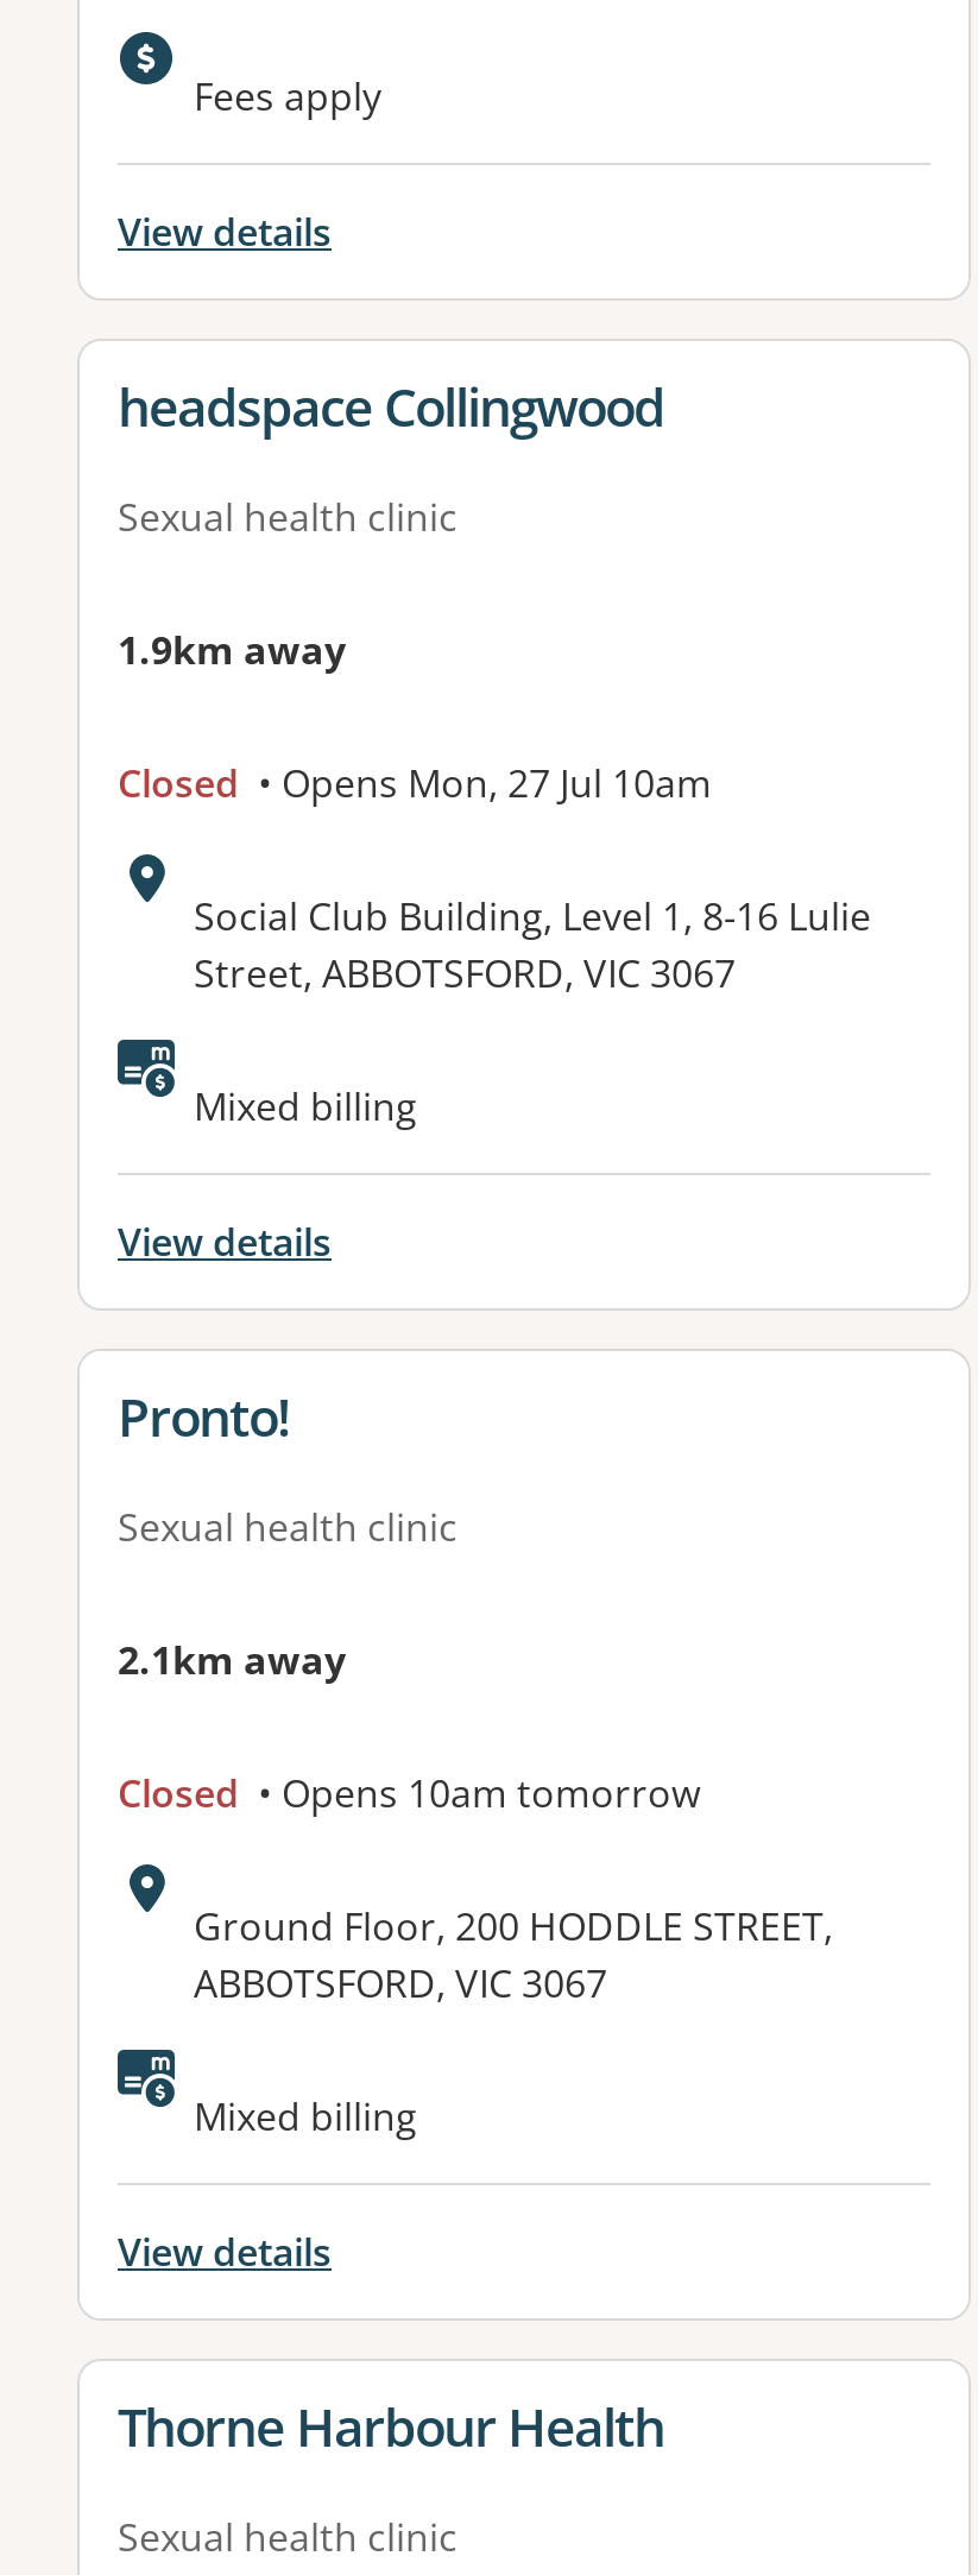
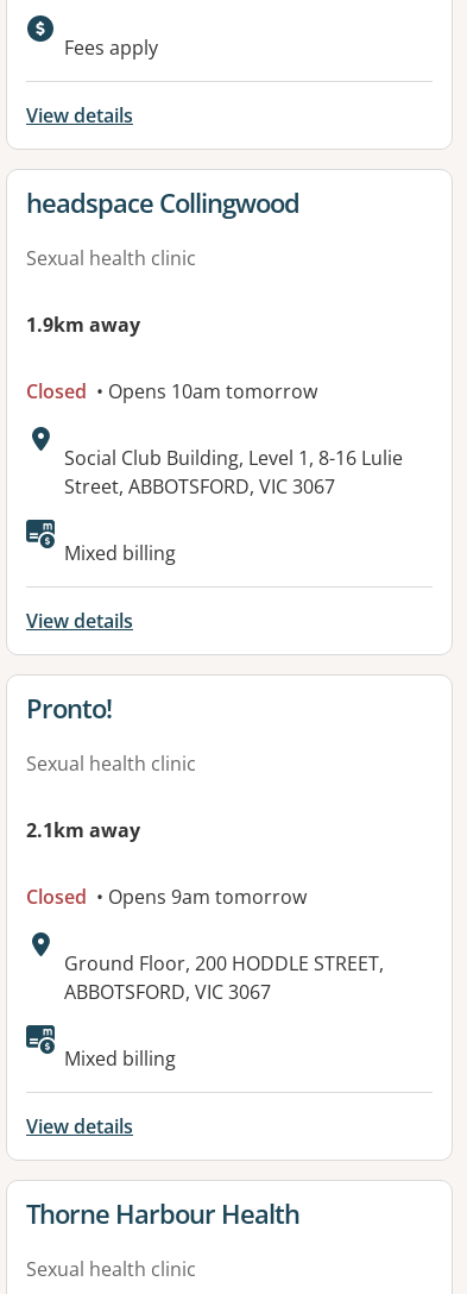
- Closed • Opens Mon, 27 Jul 10am

+ Closed • Opens 9am tomorrow

moved up: Closed • Opens 10am tomorrow
